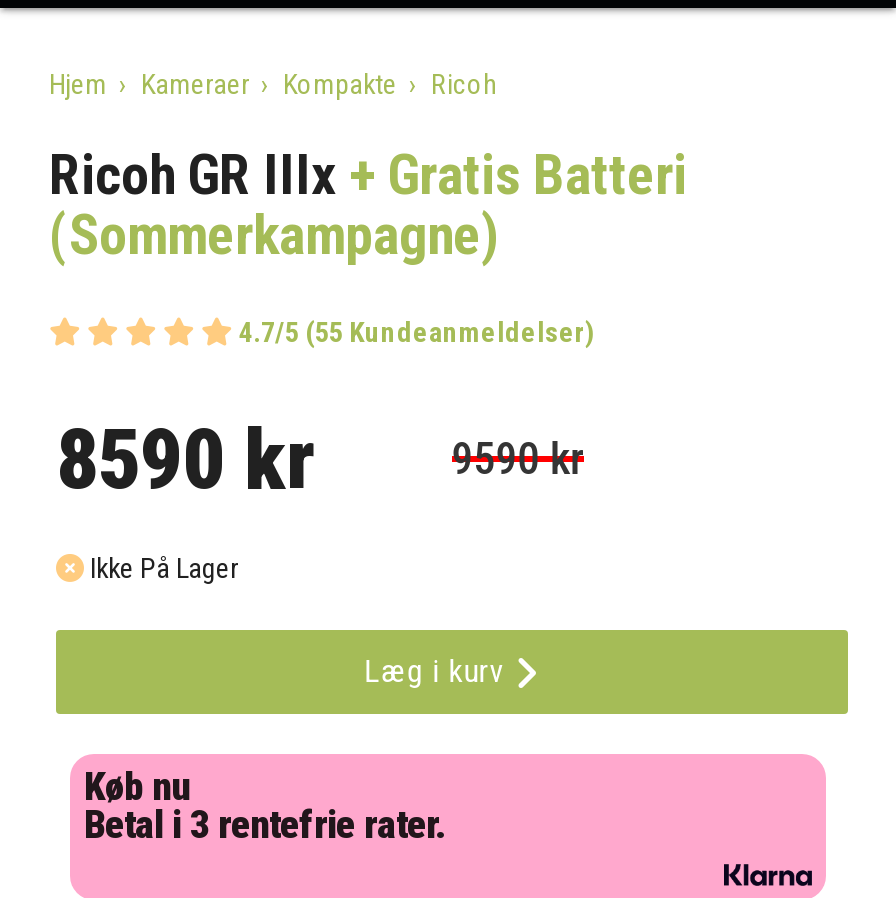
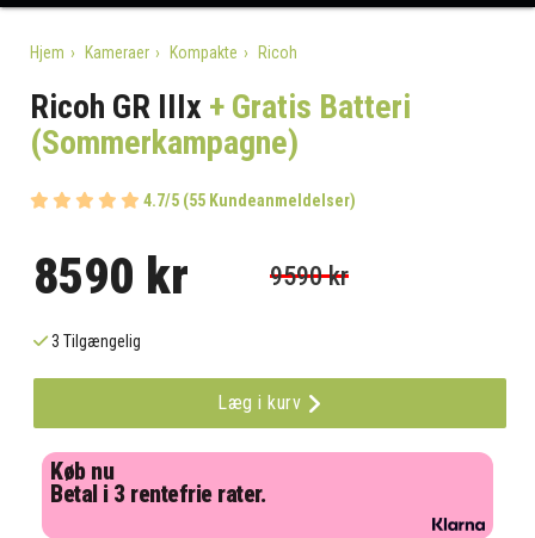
- Ikke På Lager
+ 3 Tilgængelig
